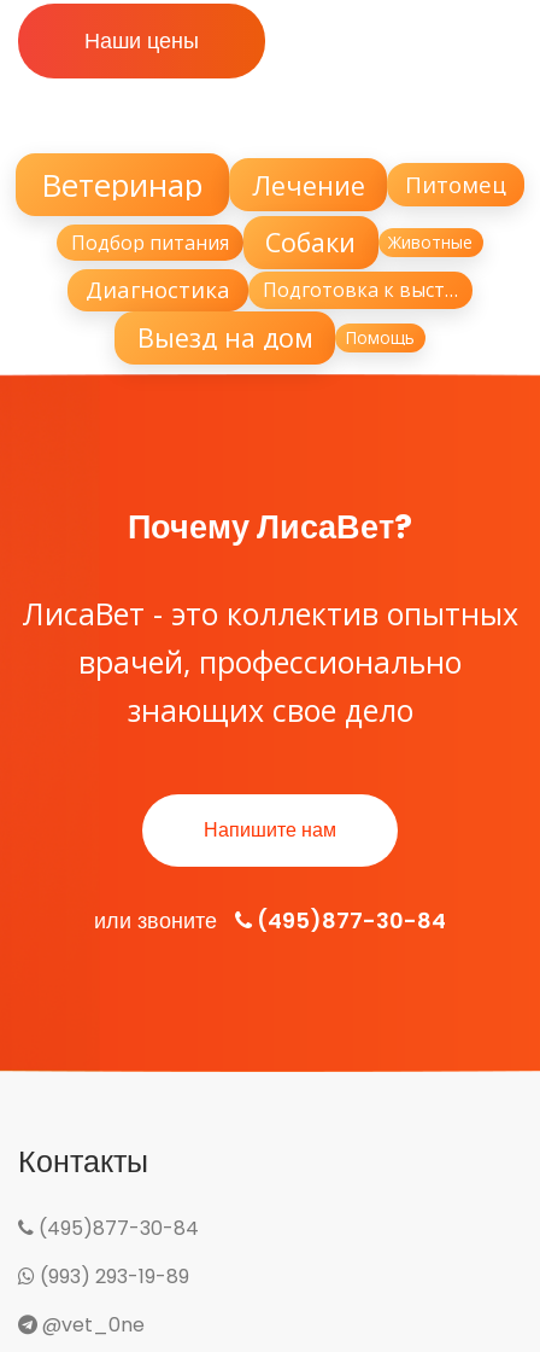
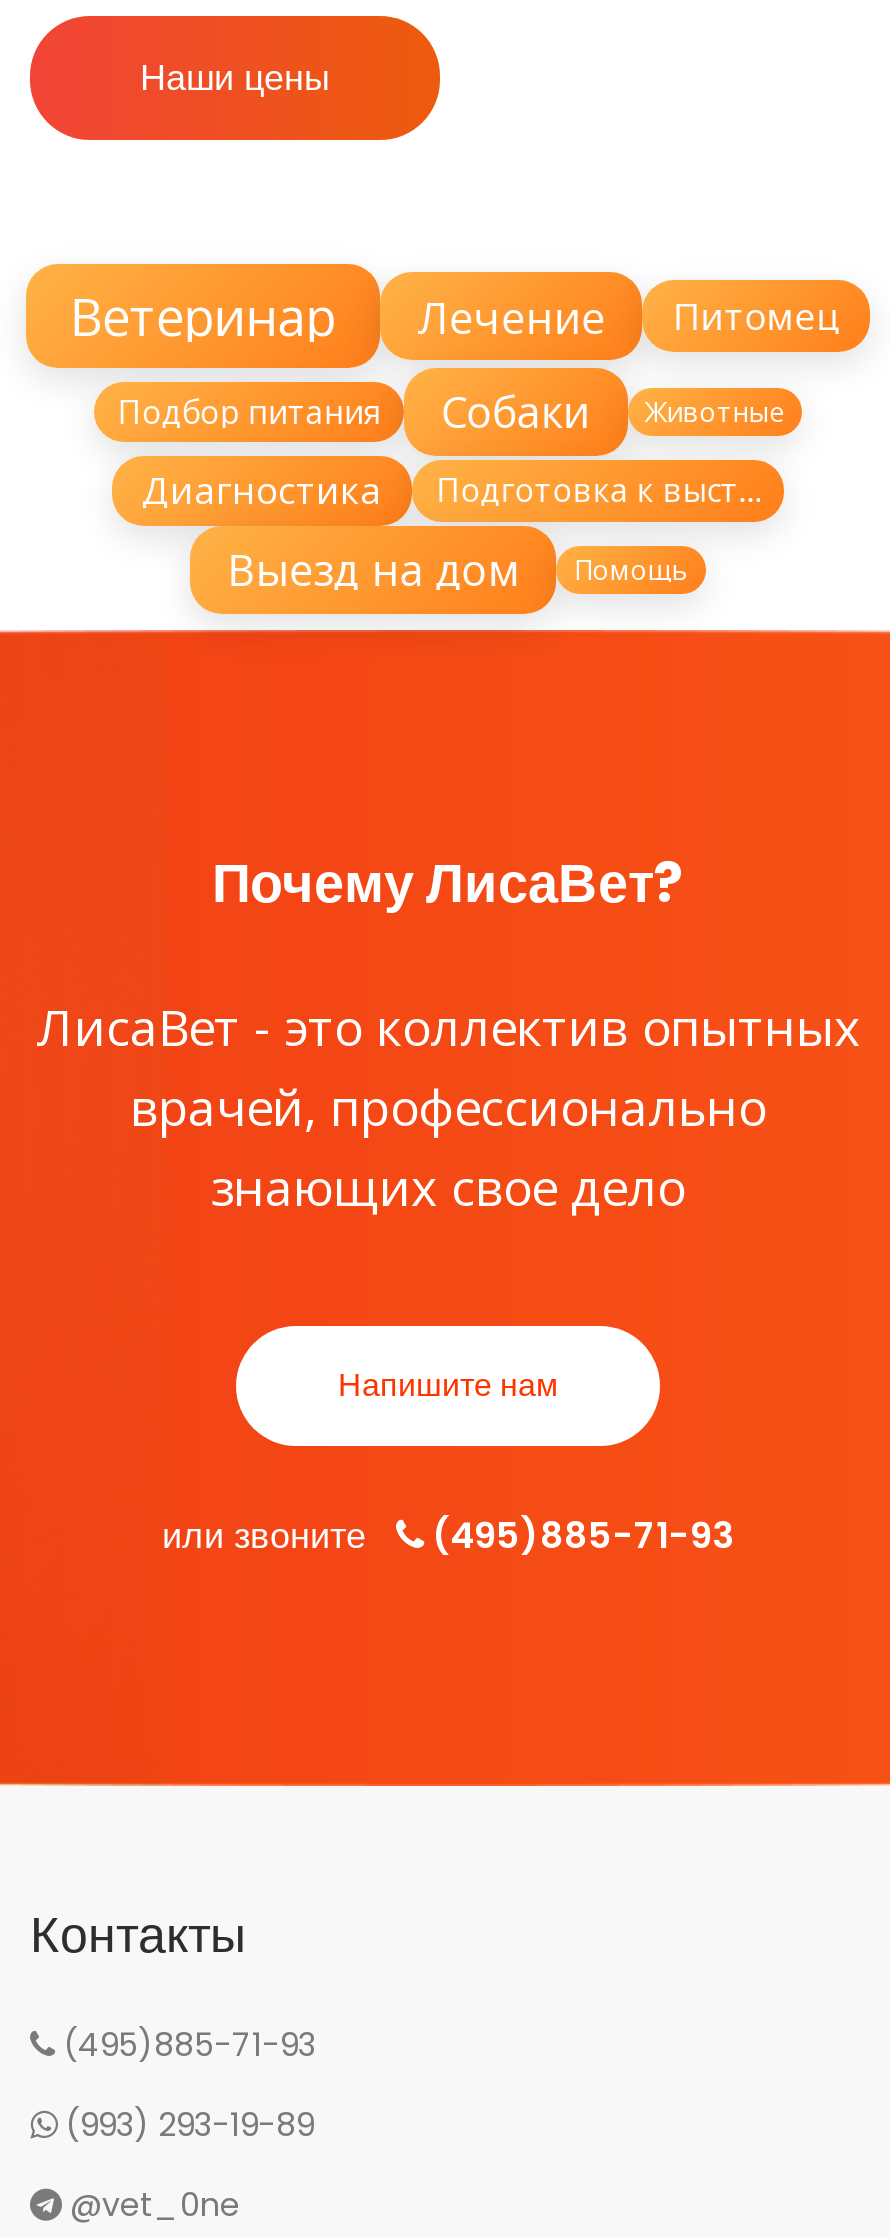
- или звоните (495)877-30-84
+ или звоните (495)885-71-93

- (495)877-30-84
+ (495)885-71-93
